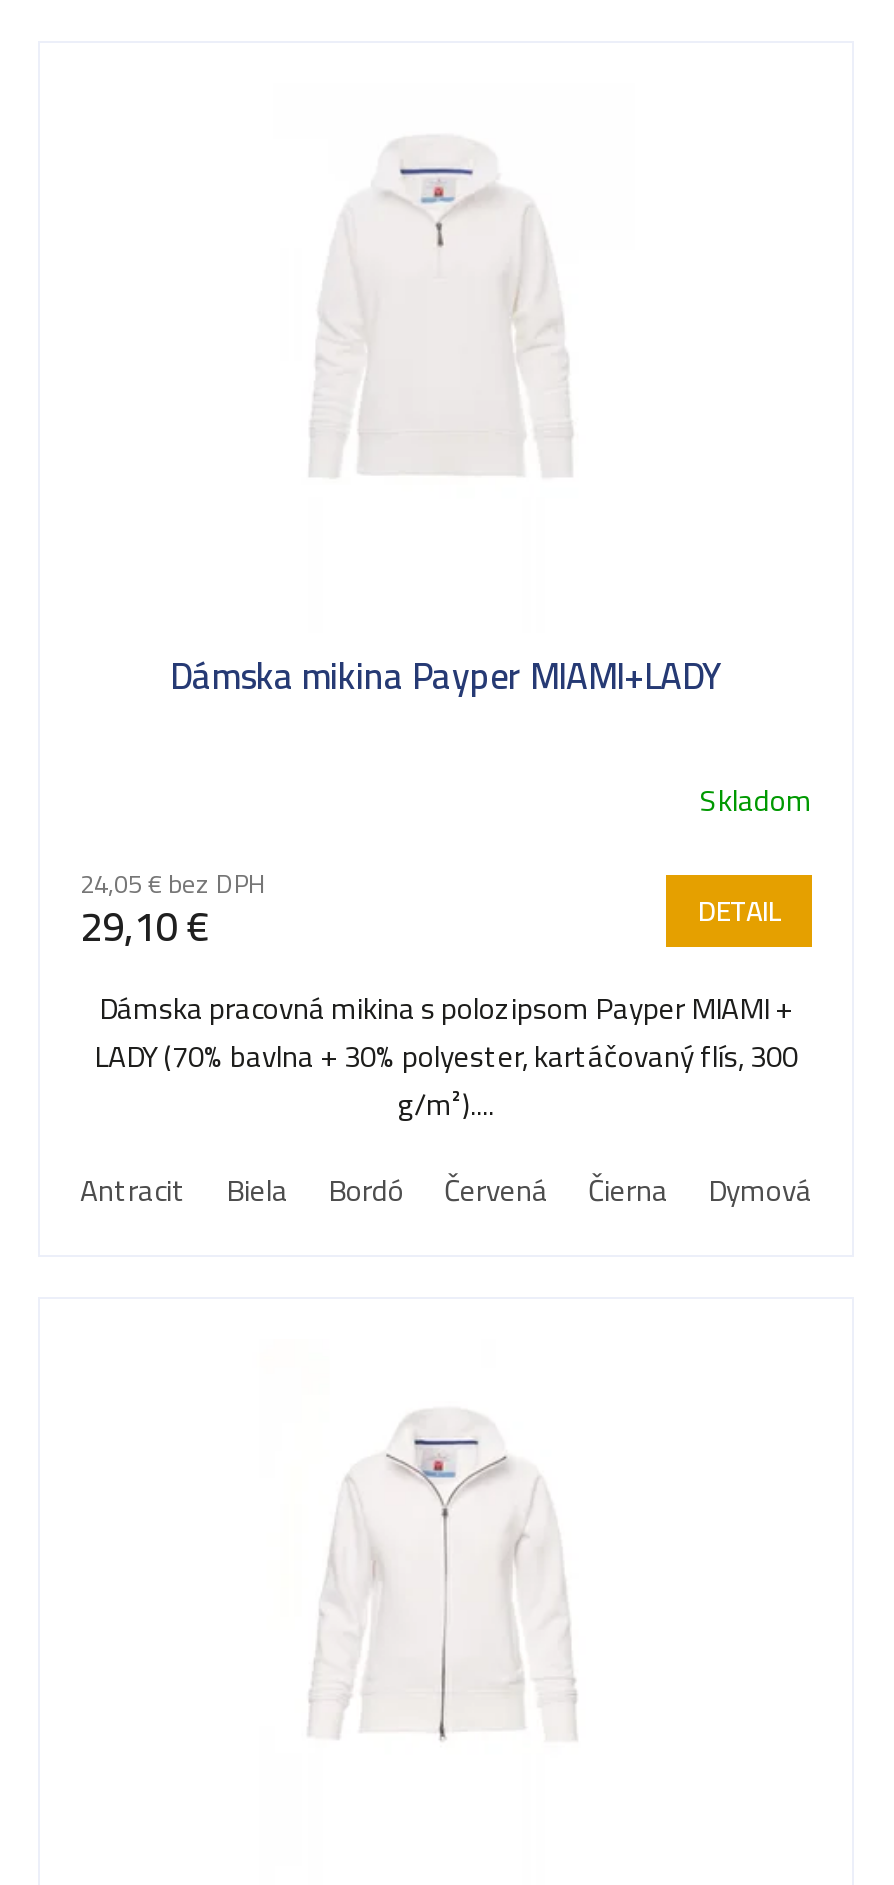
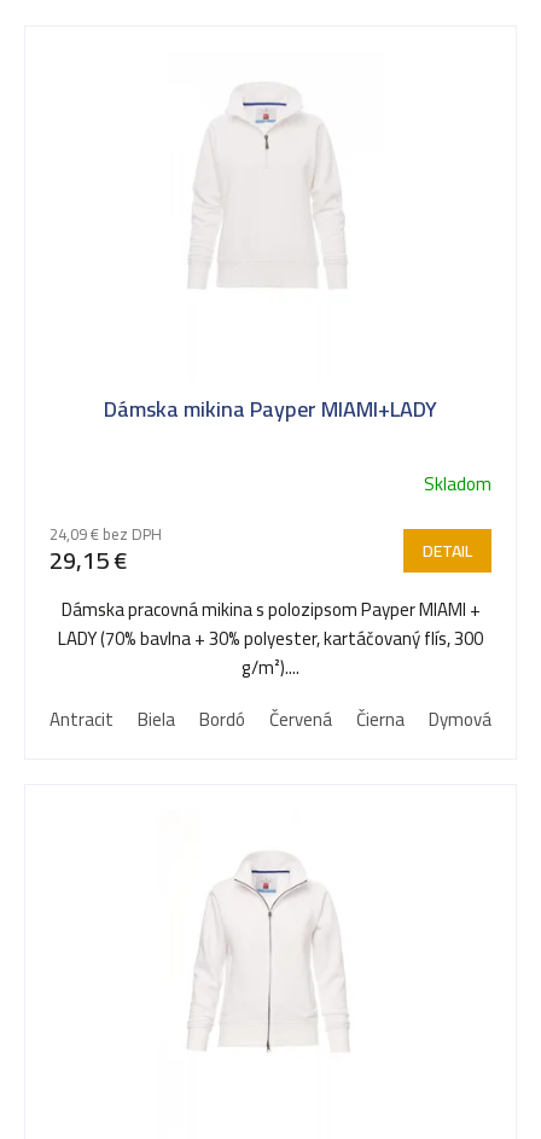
- 24,05 € bez DPH
+ 24,09 € bez DPH

- 29,10 €
+ 29,15 €
